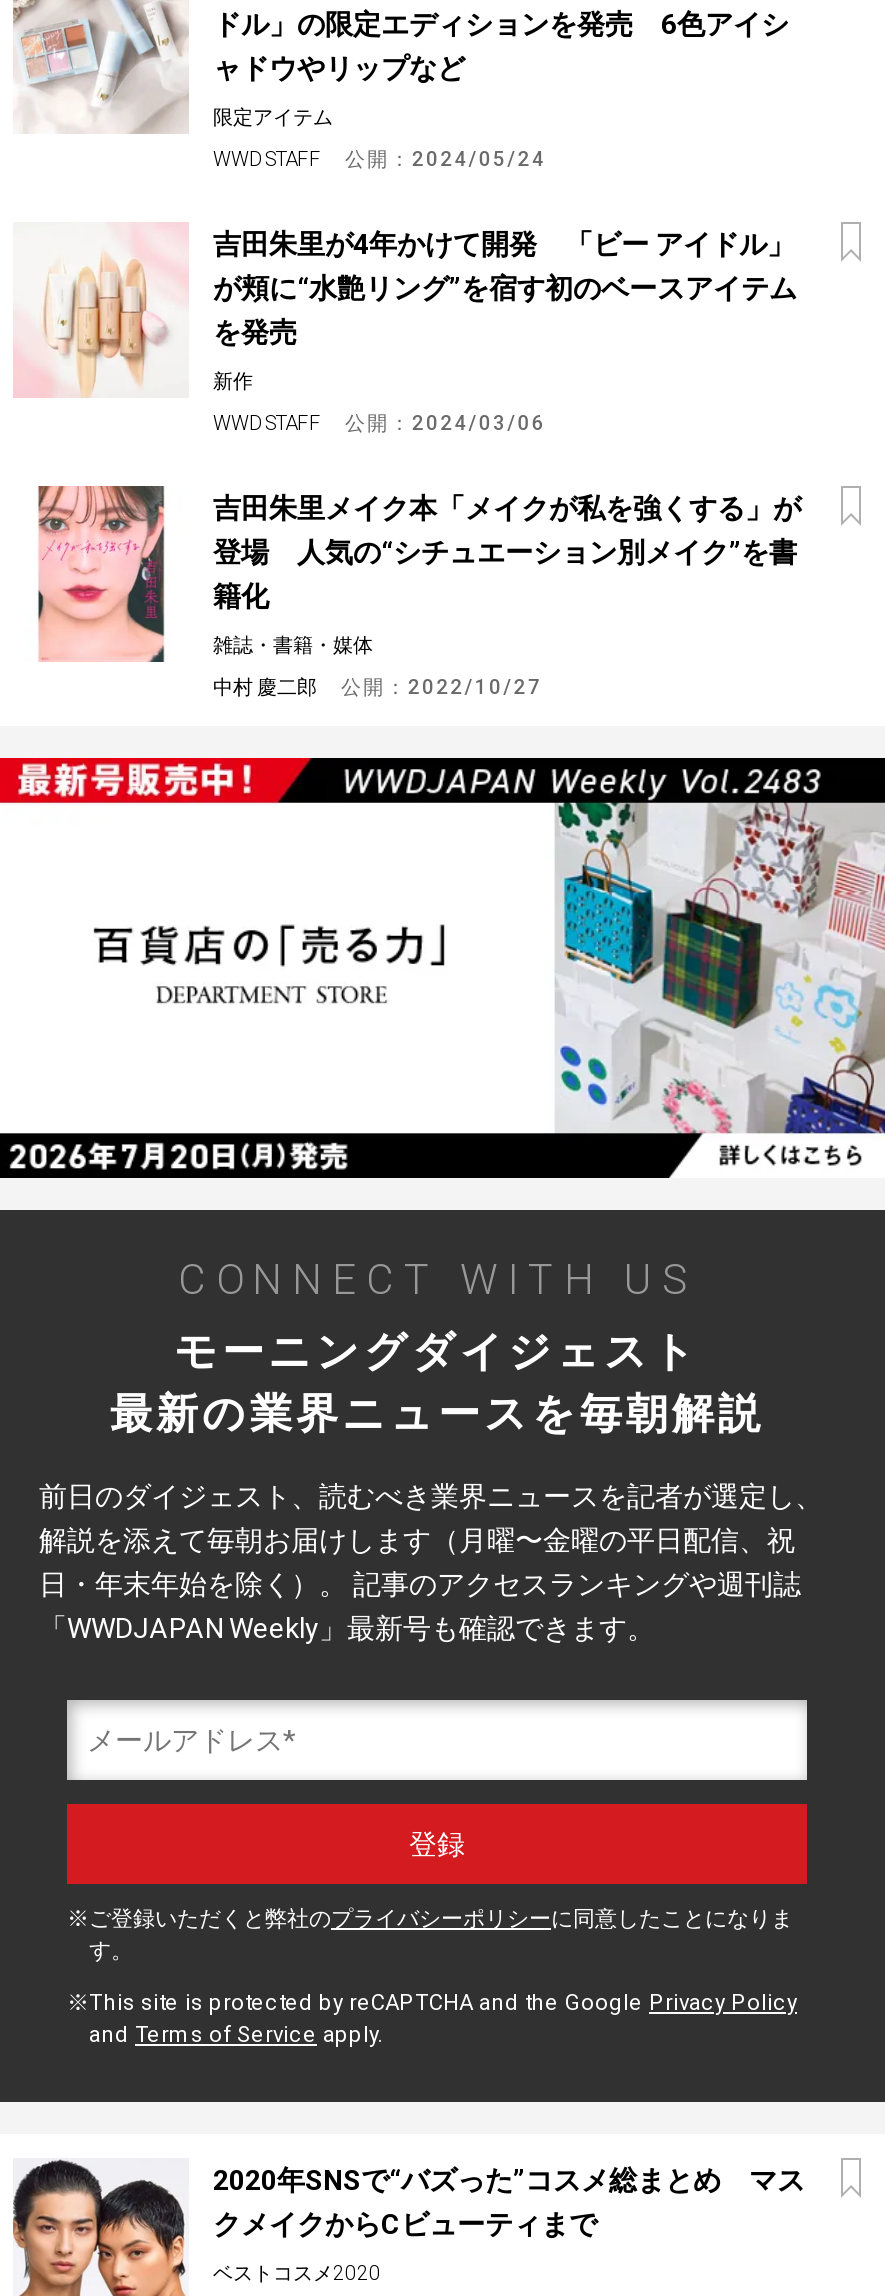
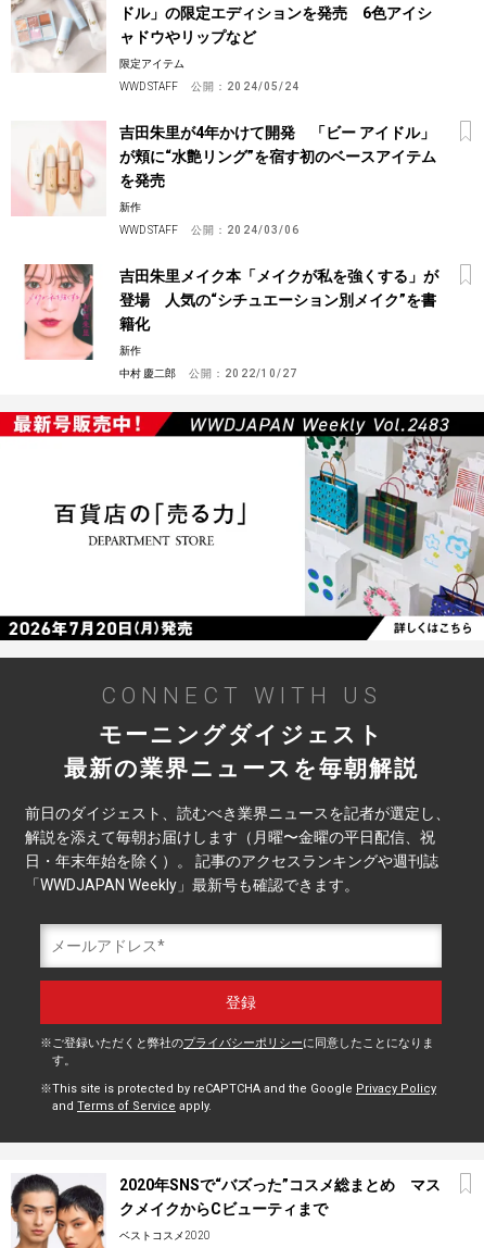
- 雑誌・書籍・媒体
+ 新作
